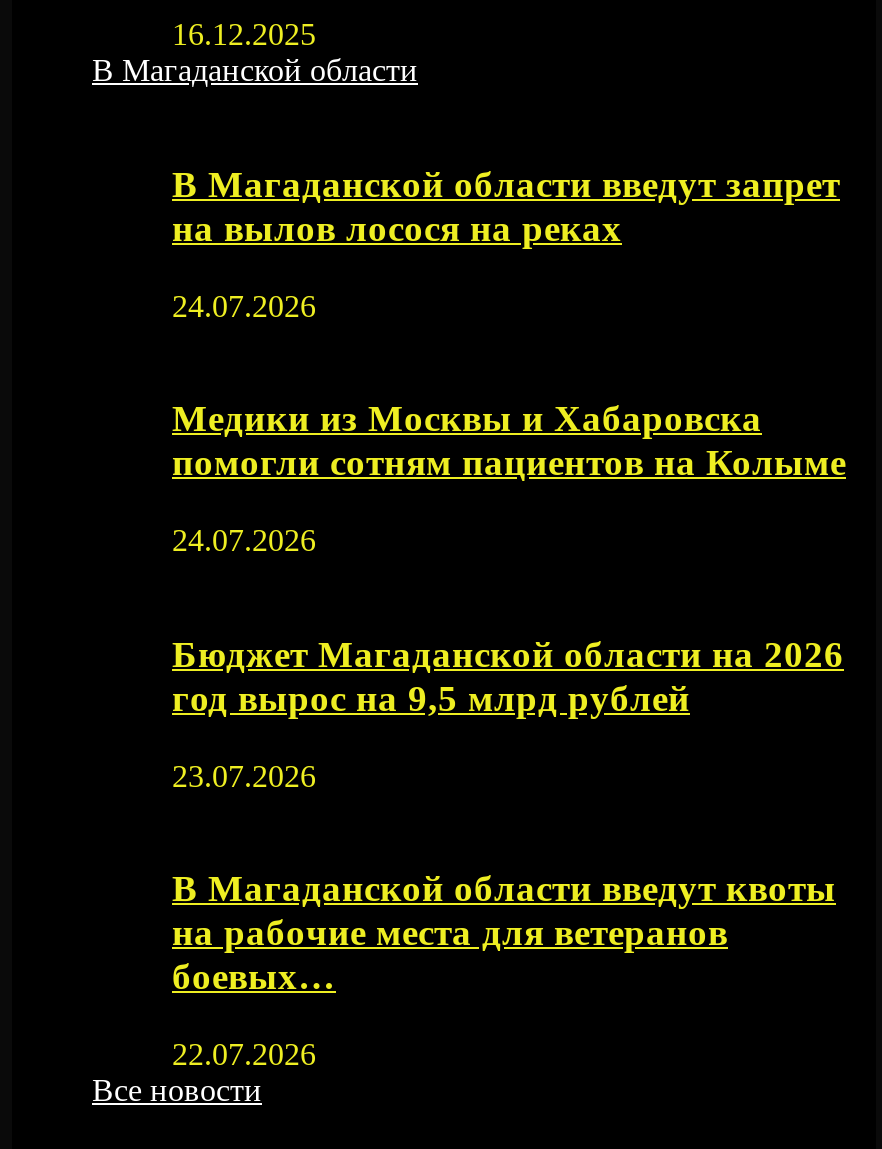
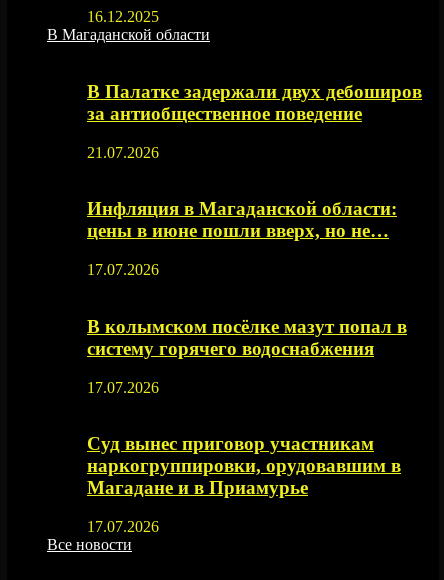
- В Магаданской области введут запрет
- на вылов лосося на реках
+ В Палатке задержали двух дебоширов
+ за антиобщественное поведение

- 24.07.2026
+ 21.07.2026

- Медики из Москвы и Хабаровска
- помогли сотням пациентов на Колыме
+ Инфляция в Магаданской области:
+ цены в июне пошли вверх, но не…

- 24.07.2026
+ 17.07.2026

- Бюджет Магаданской области на 2026
- год вырос на 9,5 млрд рублей
+ В колымском посёлке мазут попал в
+ систему горячего водоснабжения

- 23.07.2026
+ 17.07.2026

- В Магаданской области введут квоты
- на рабочие места для ветеранов
- боевых…
+ Суд вынес приговор участникам
+ наркогруппировки, орудовавшим в
+ Магадане и в Приамурье

- 22.07.2026
+ 17.07.2026
